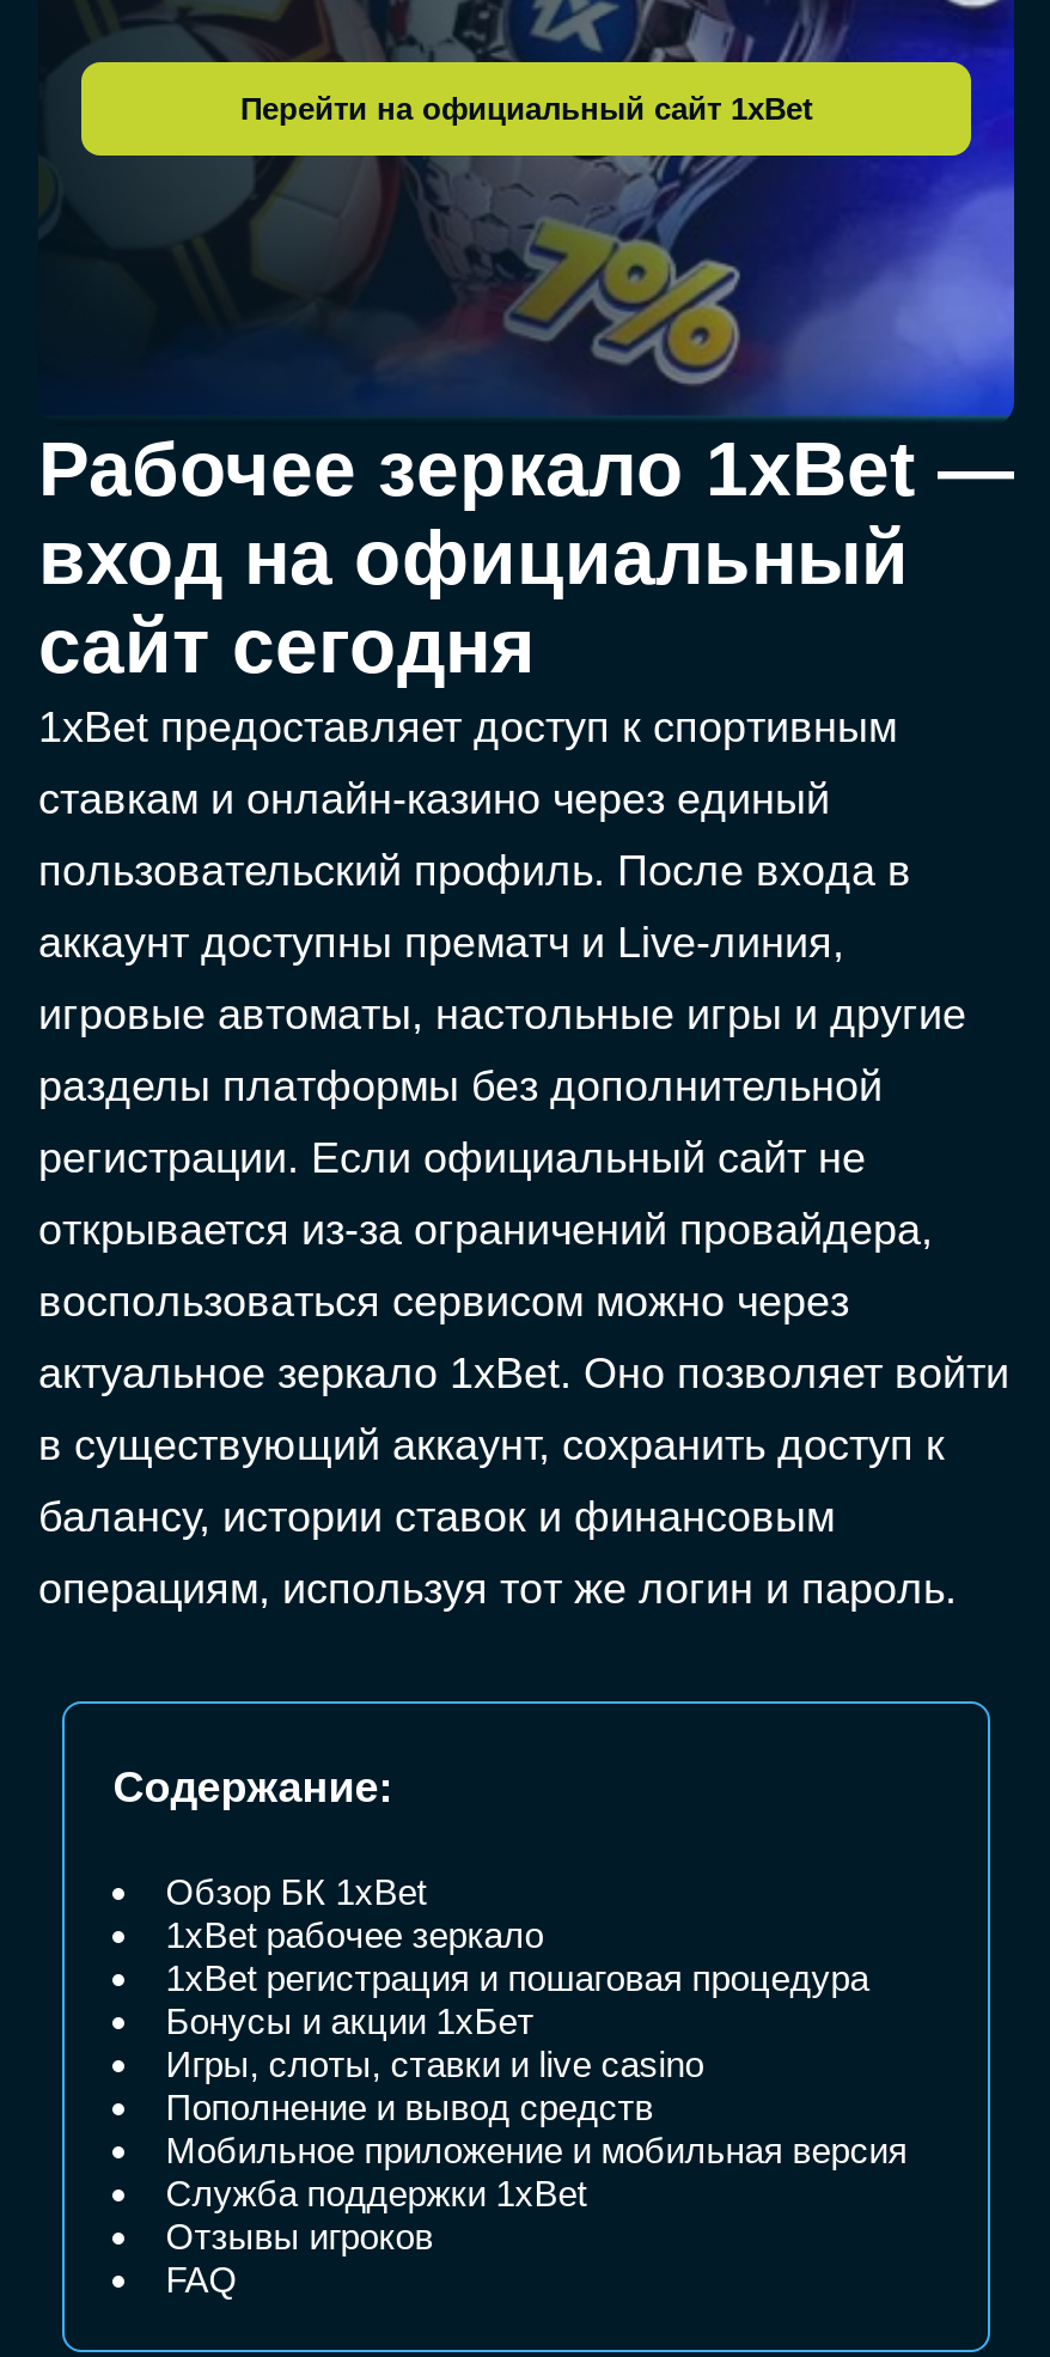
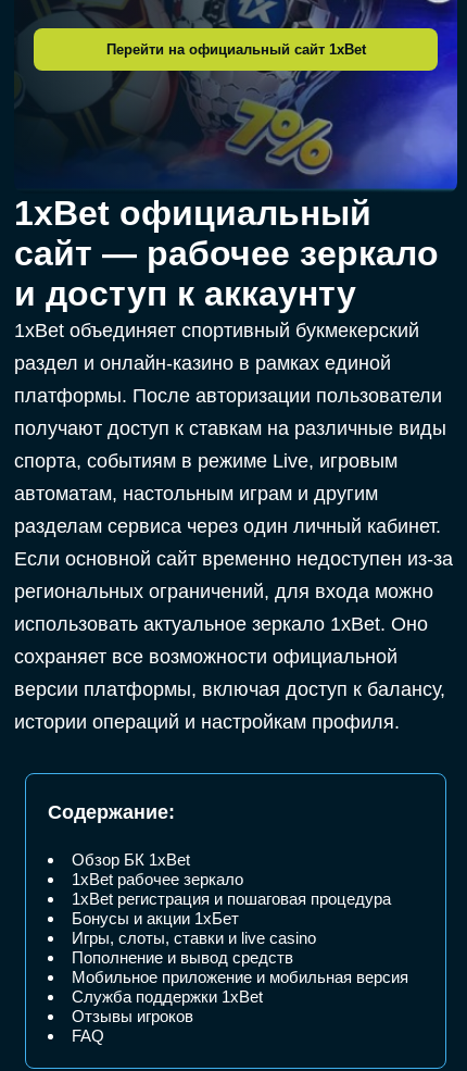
- Рабочее зеркало 1xBet —
- вход на официальный
- сайт сегодня
- 1xBet предоставляет доступ к спортивным
+ 1xBet официальный
+ сайт — рабочее зеркало
+ и доступ к аккаунту
+ 1xBet объединяет спортивный букмекерский

- ставкам и онлайн-казино через единый
+ раздел и онлайн-казино в рамках единой

- пользовательский профиль. После входа в
+ платформы. После авторизации пользователи

- аккаунт доступны прематч и Live-линия,
+ получают доступ к ставкам на различные виды

- игровые автоматы, настольные игры и другие
+ спорта, событиям в режиме Live, игровым

- разделы платформы без дополнительной
+ автоматам, настольным играм и другим

- регистрации. Если официальный сайт не
+ разделам сервиса через один личный кабинет.

- открывается из-за ограничений провайдера,
+ Если основной сайт временно недоступен из-за

- воспользоваться сервисом можно через
+ региональных ограничений, для входа можно

- актуальное зеркало 1xBet. Оно позволяет войти
+ использовать актуальное зеркало 1xBet. Оно

- в существующий аккаунт, сохранить доступ к
+ сохраняет все возможности официальной

- балансу, истории ставок и финансовым
+ версии платформы, включая доступ к балансу,

- операциям, используя тот же логин и пароль.
+ истории операций и настройкам профиля.
